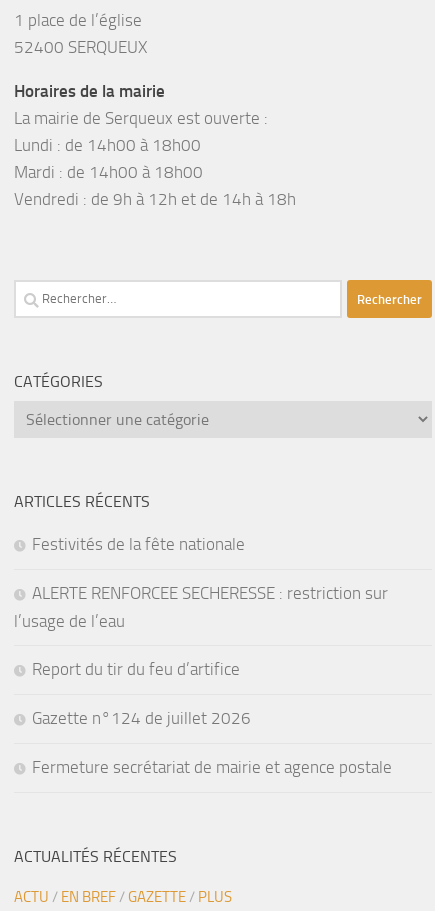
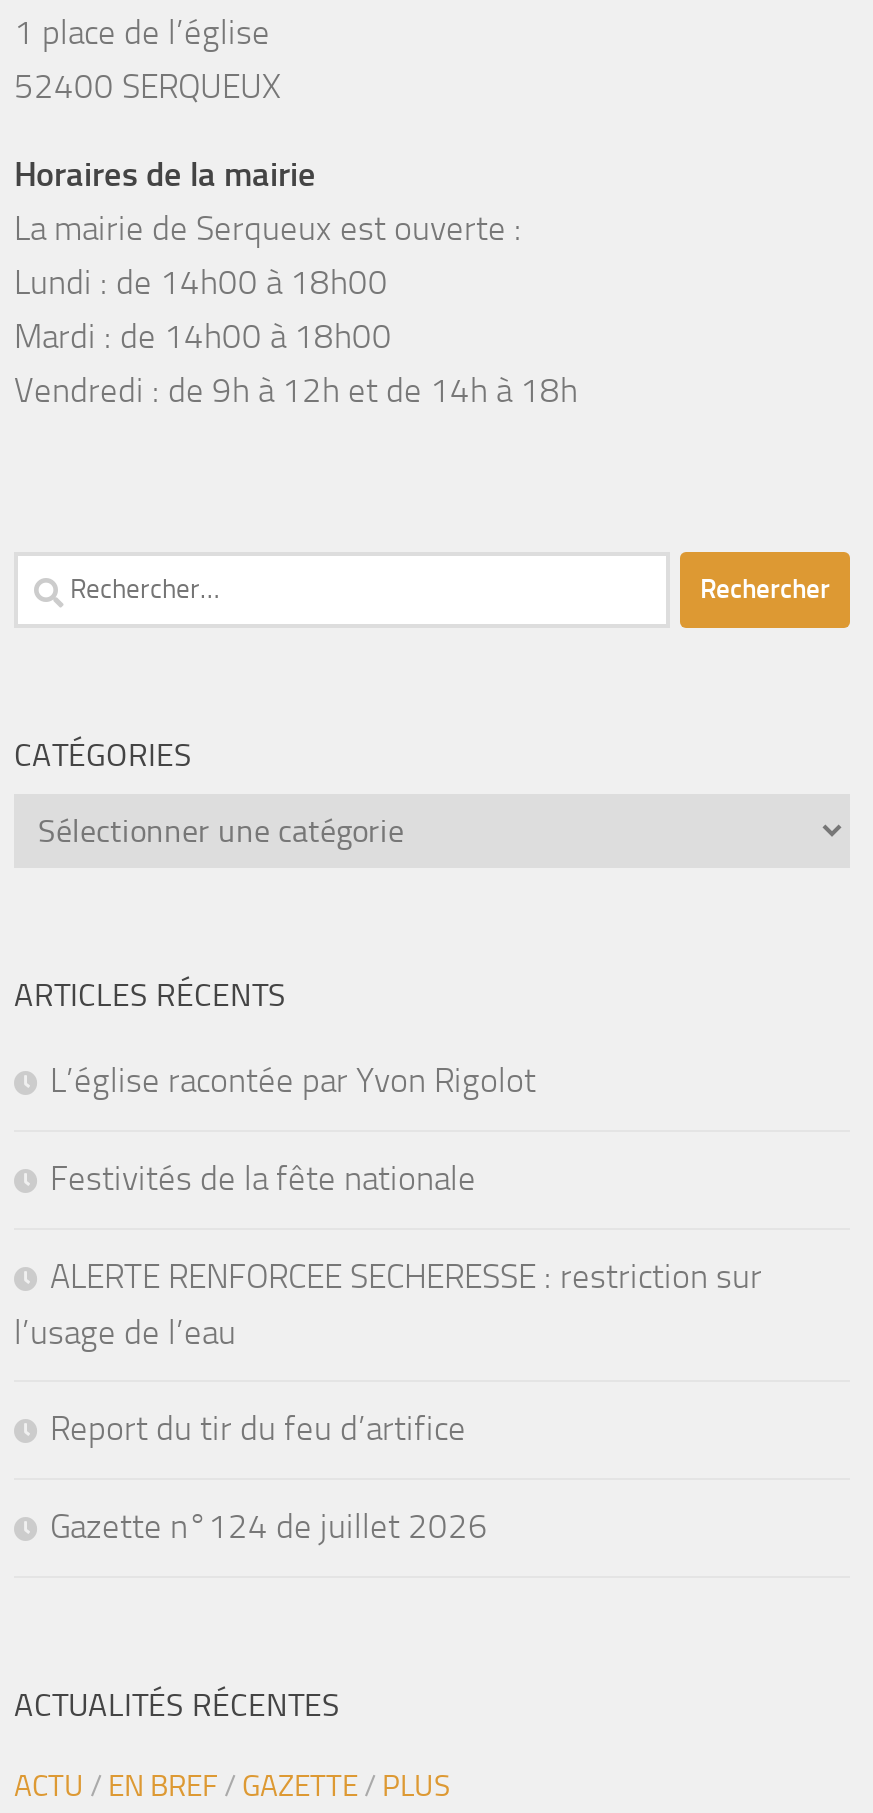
+ L’église racontée par Yvon Rigolot

moved down: Festivités de la fête nationale | ALERTE RENFORCEE SECHERESSE : restriction sur | l’usage de l’eau | Report du tir du feu d’artifice | Gazette n°124 de juillet 2026

- Fermeture secrétariat de mairie et agence postale
